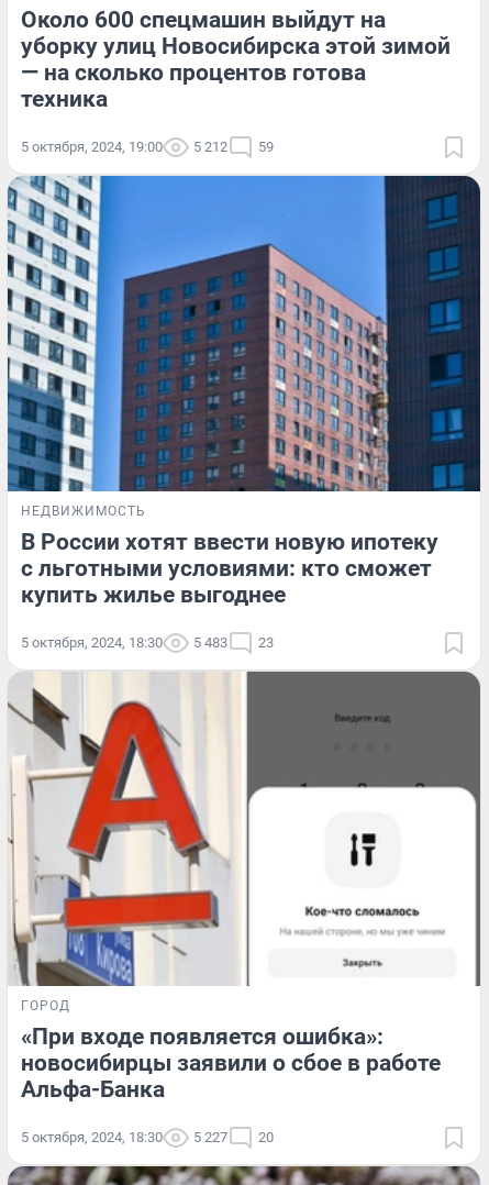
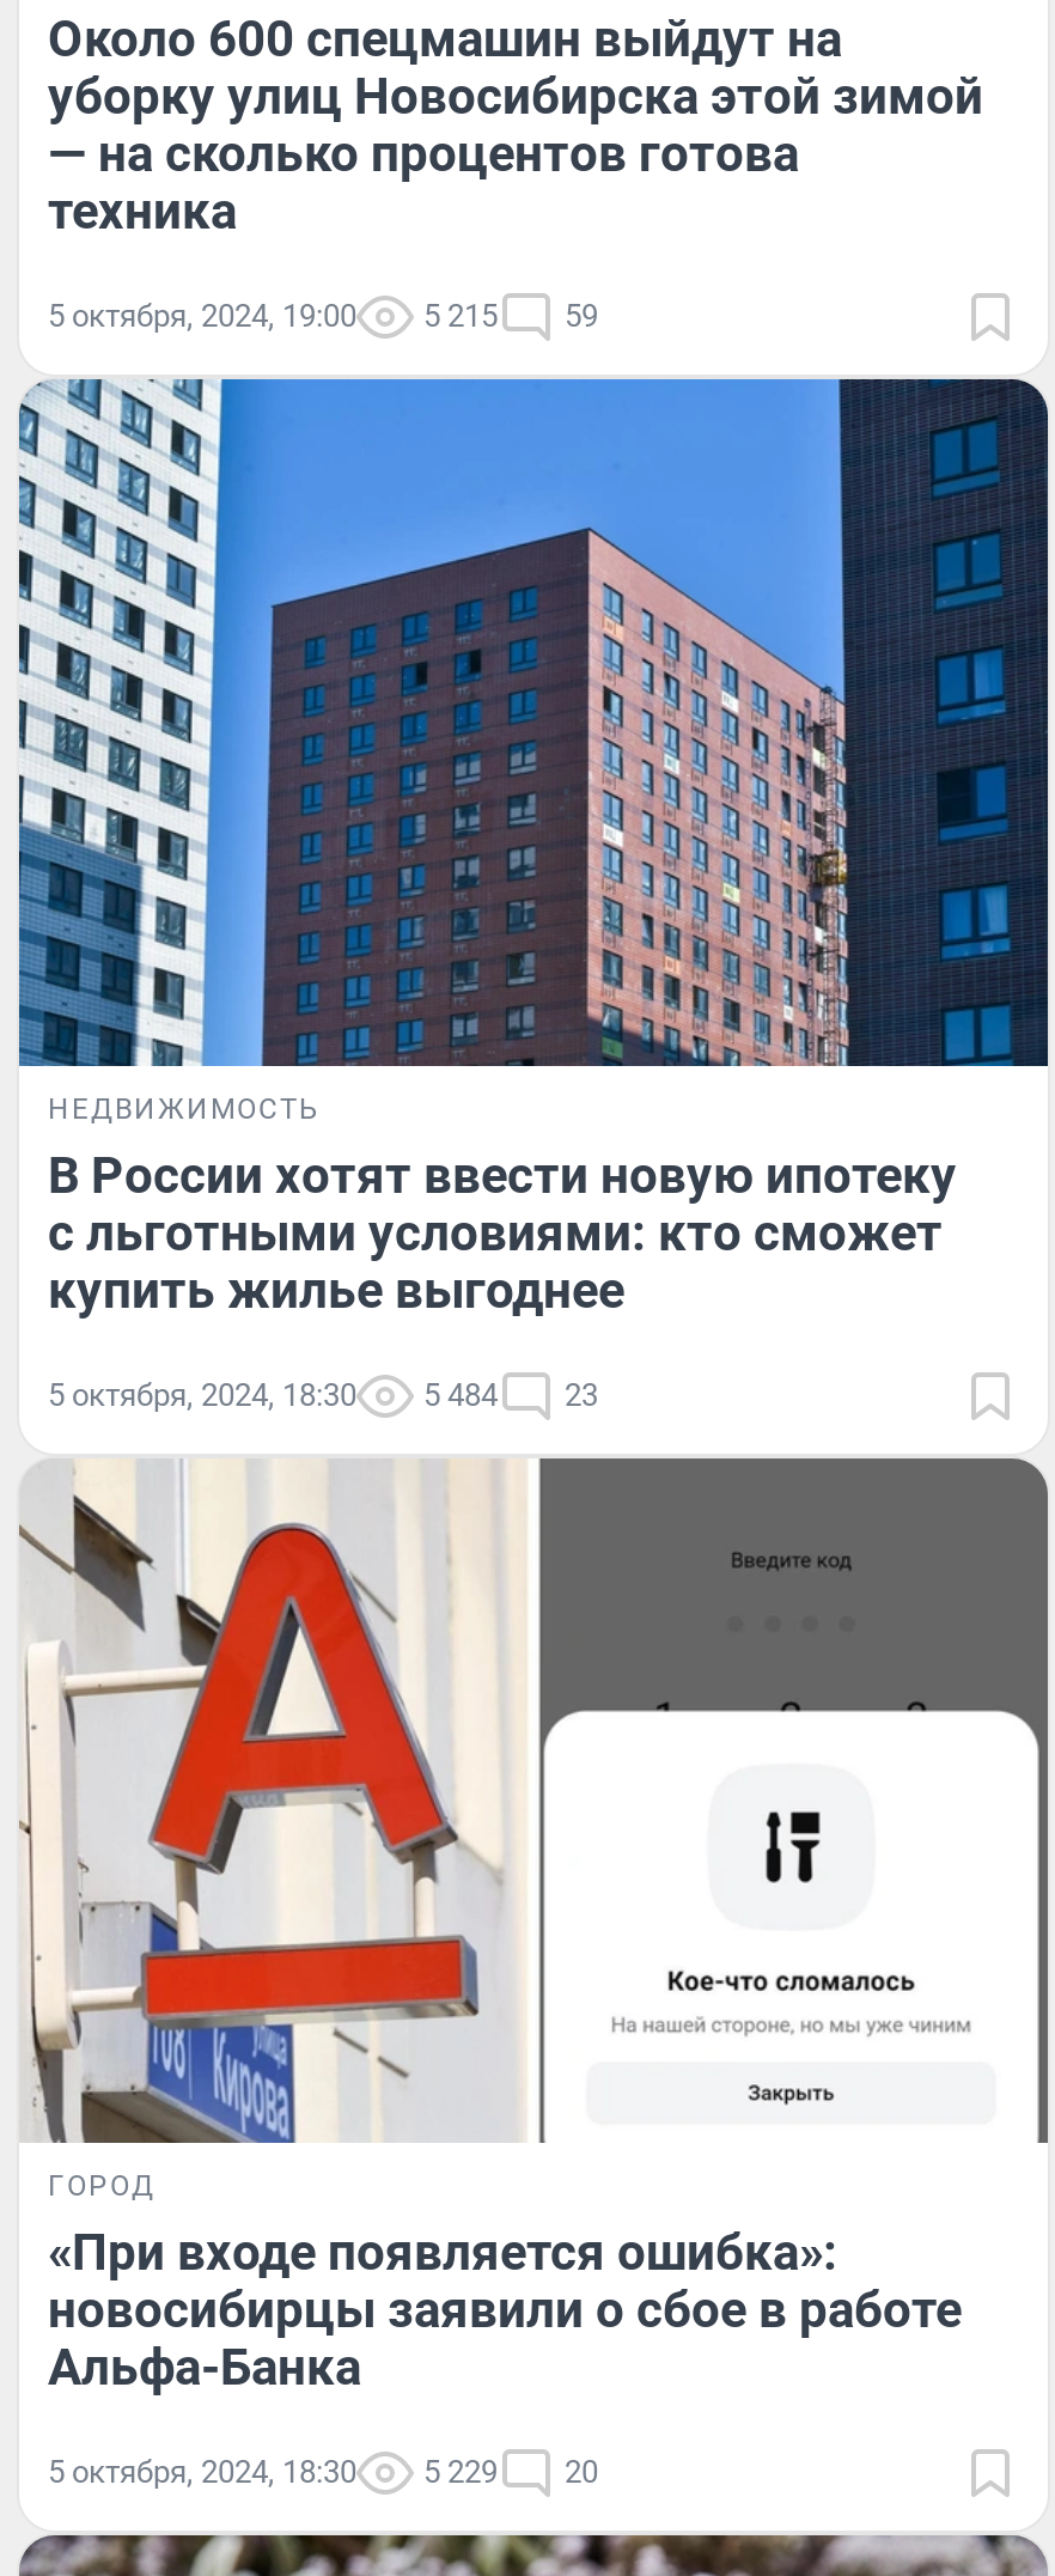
- 5 октября, 2024, 19:00 5 212 59
+ 5 октября, 2024, 19:00 5 215 59

- 5 октября, 2024, 18:30 5 483 23
+ 5 октября, 2024, 18:30 5 484 23

- 5 октября, 2024, 18:30 5 227 20
+ 5 октября, 2024, 18:30 5 229 20
